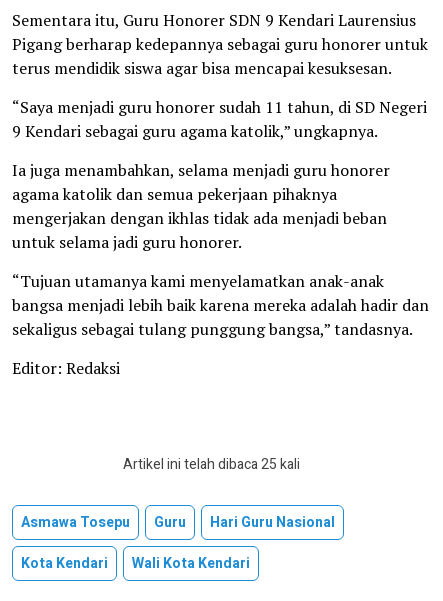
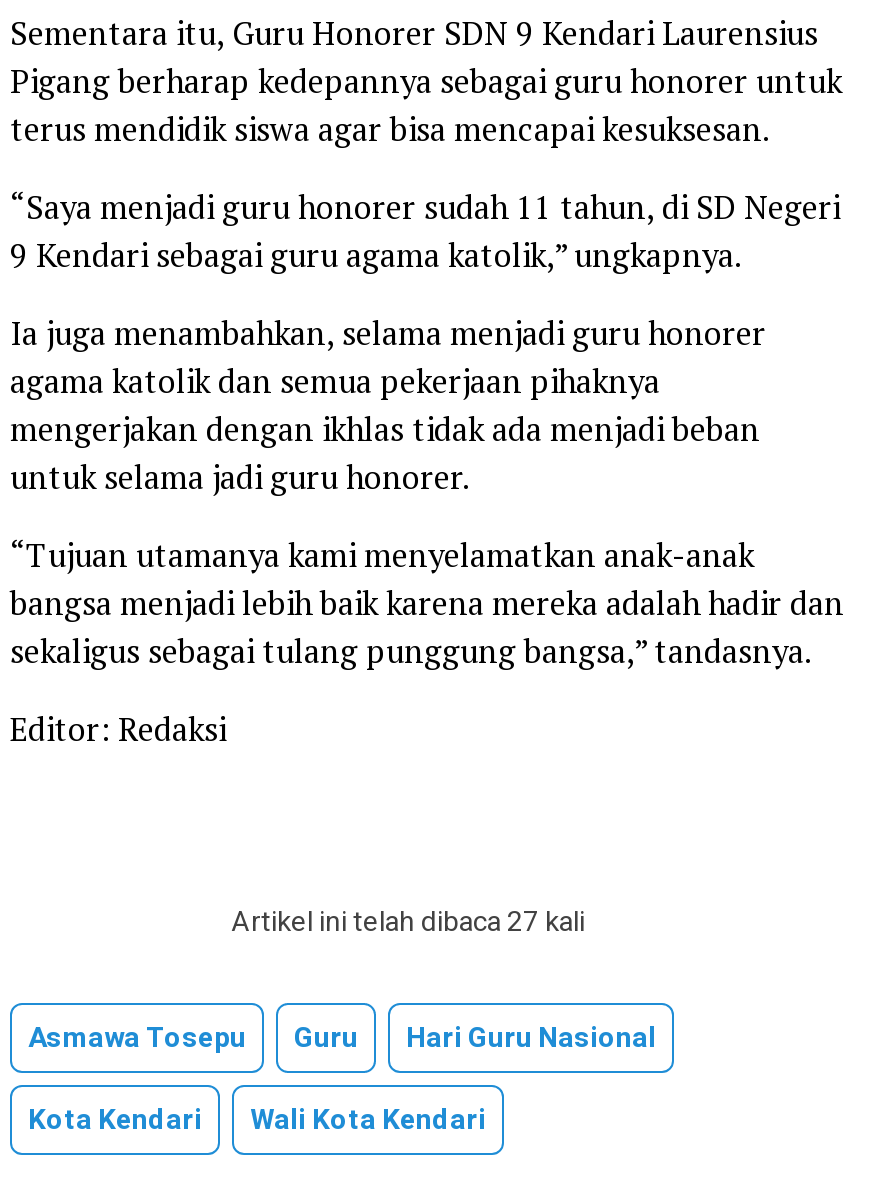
- Artikel ini telah dibaca 25 kali
+ Artikel ini telah dibaca 27 kali
